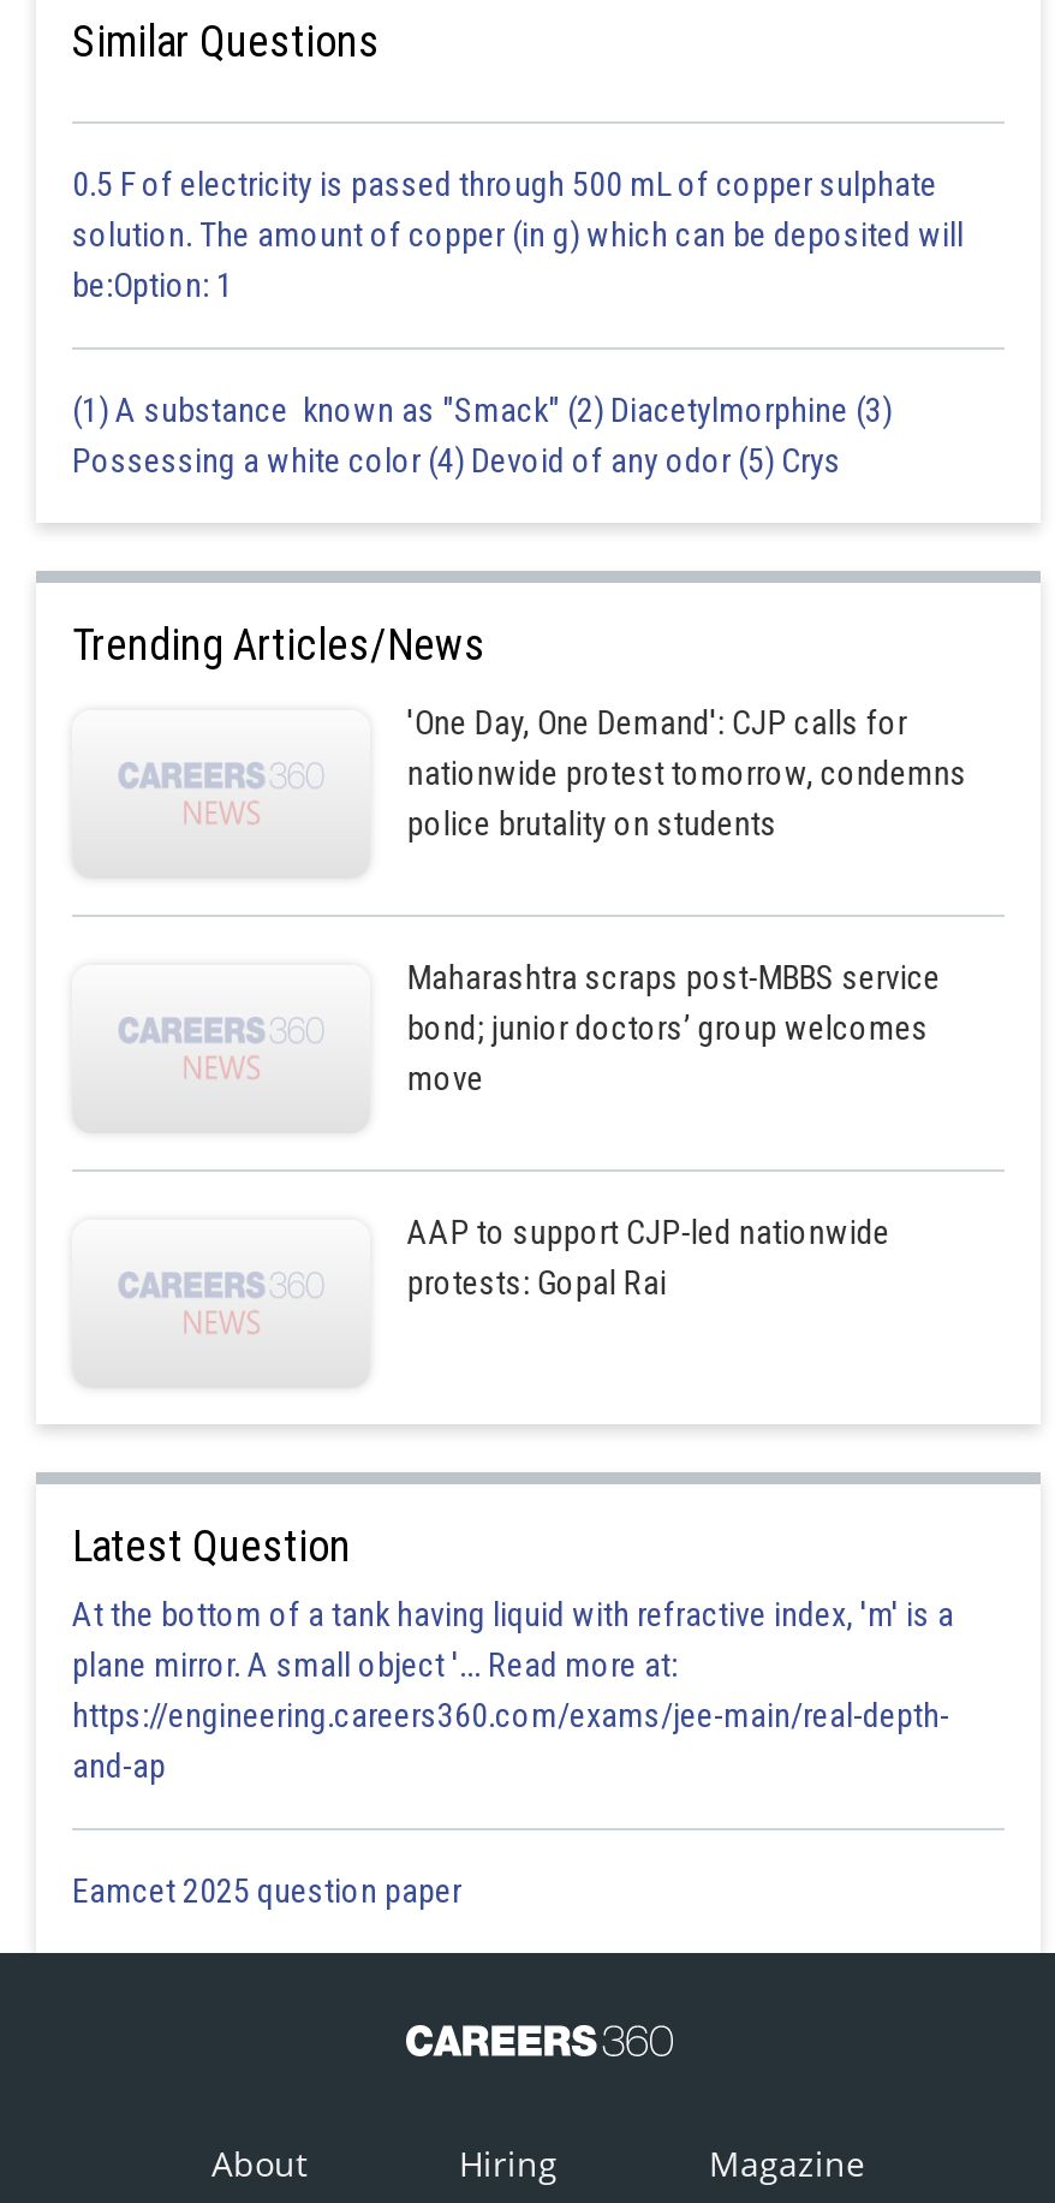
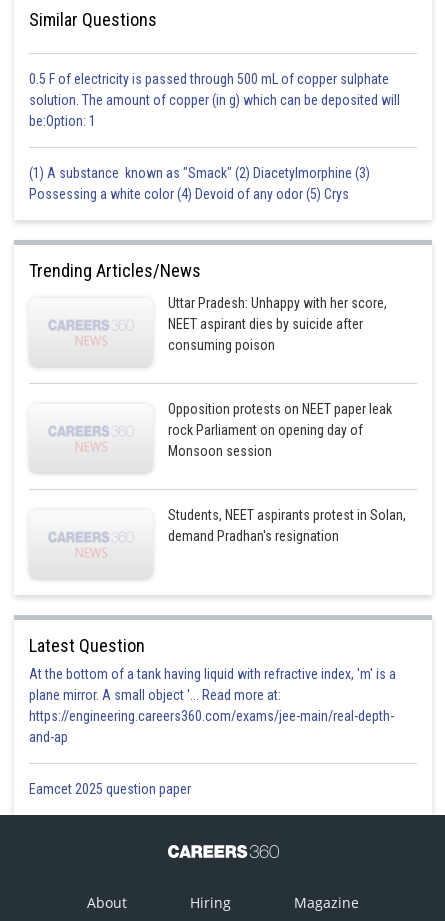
- 'One Day, One Demand': CJP calls for
- nationwide protest tomorrow, condemns
- police brutality on students
+ Uttar Pradesh: Unhappy with her score,
+ NEET aspirant dies by suicide after
+ consuming poison

- Maharashtra scraps post-MBBS service
- bond; junior doctors’ group welcomes
- move
+ Opposition protests on NEET paper leak
+ rock Parliament on opening day of
+ Monsoon session

- AAP to support CJP-led nationwide
- protests: Gopal Rai
+ Students, NEET aspirants protest in Solan,
+ demand Pradhan's resignation
